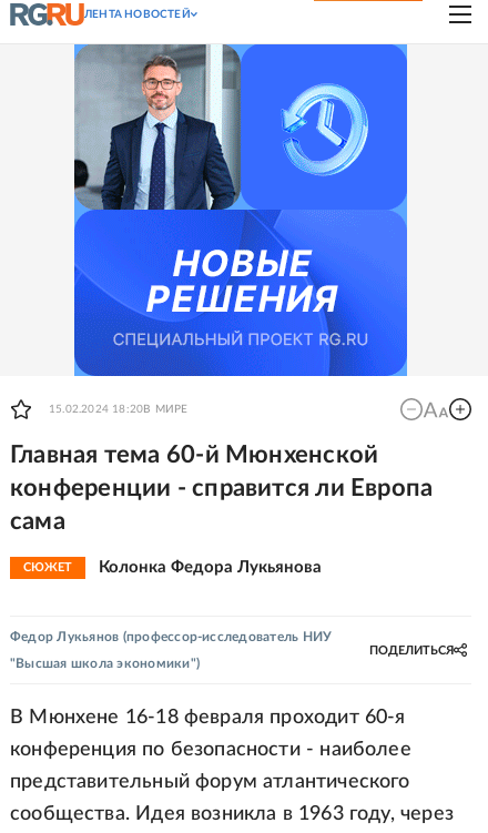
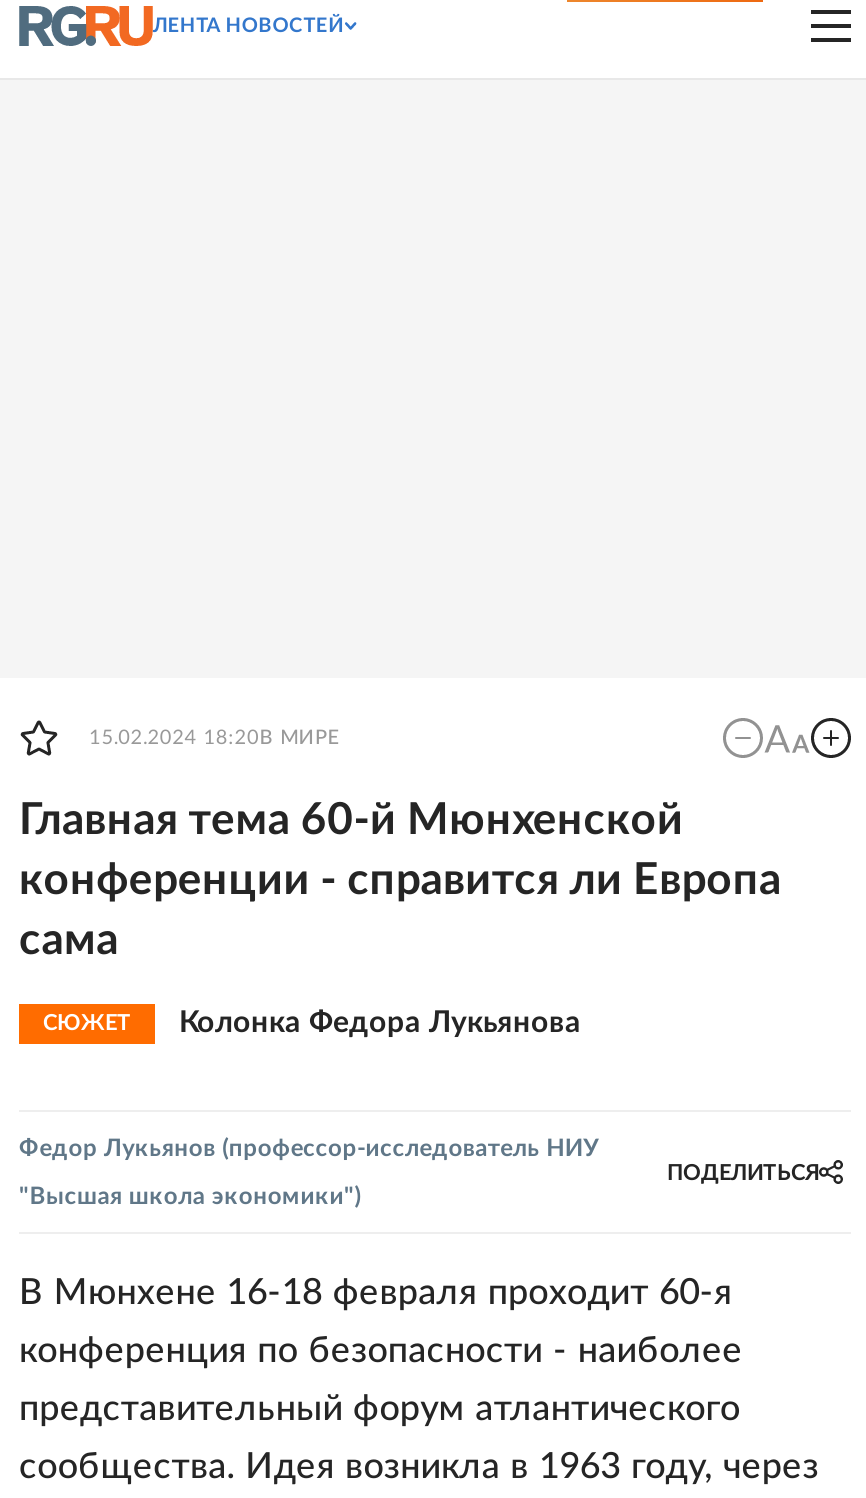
- [image]
